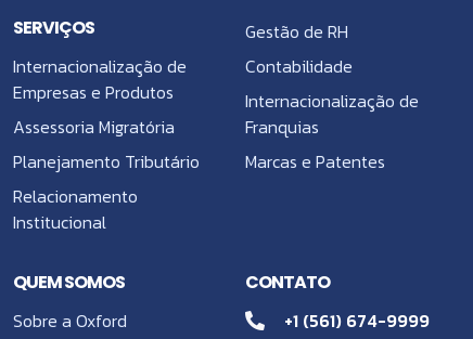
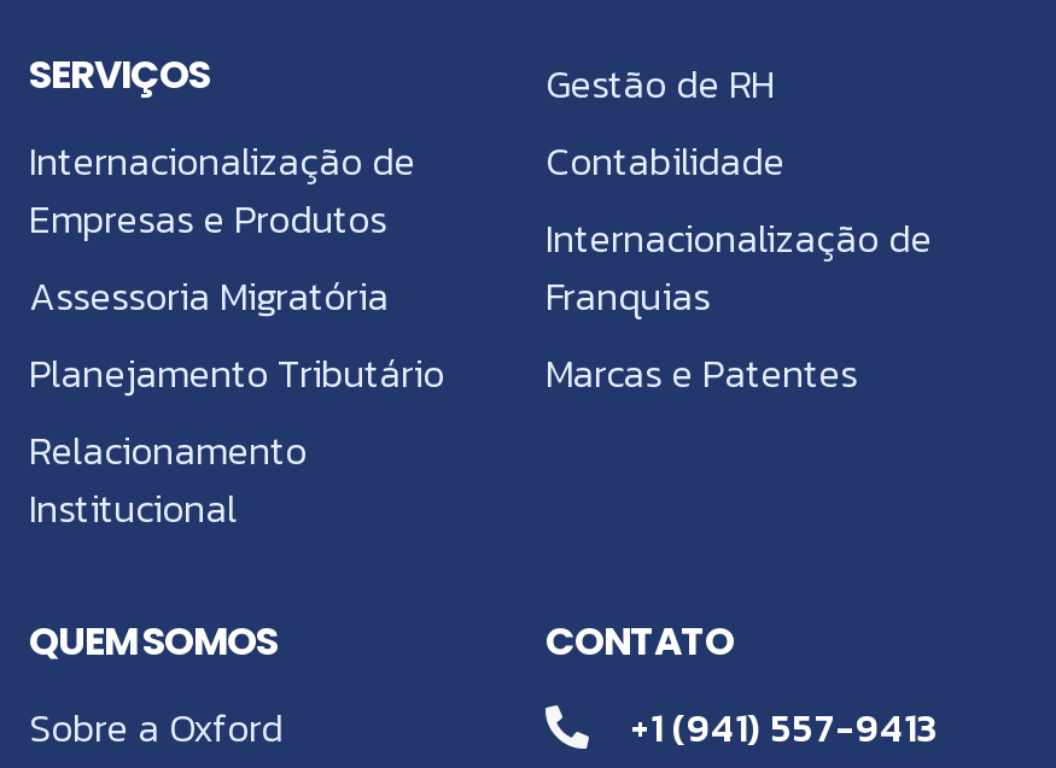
- +1 (561) 674-9999
+ +1 (941) 557-9413
